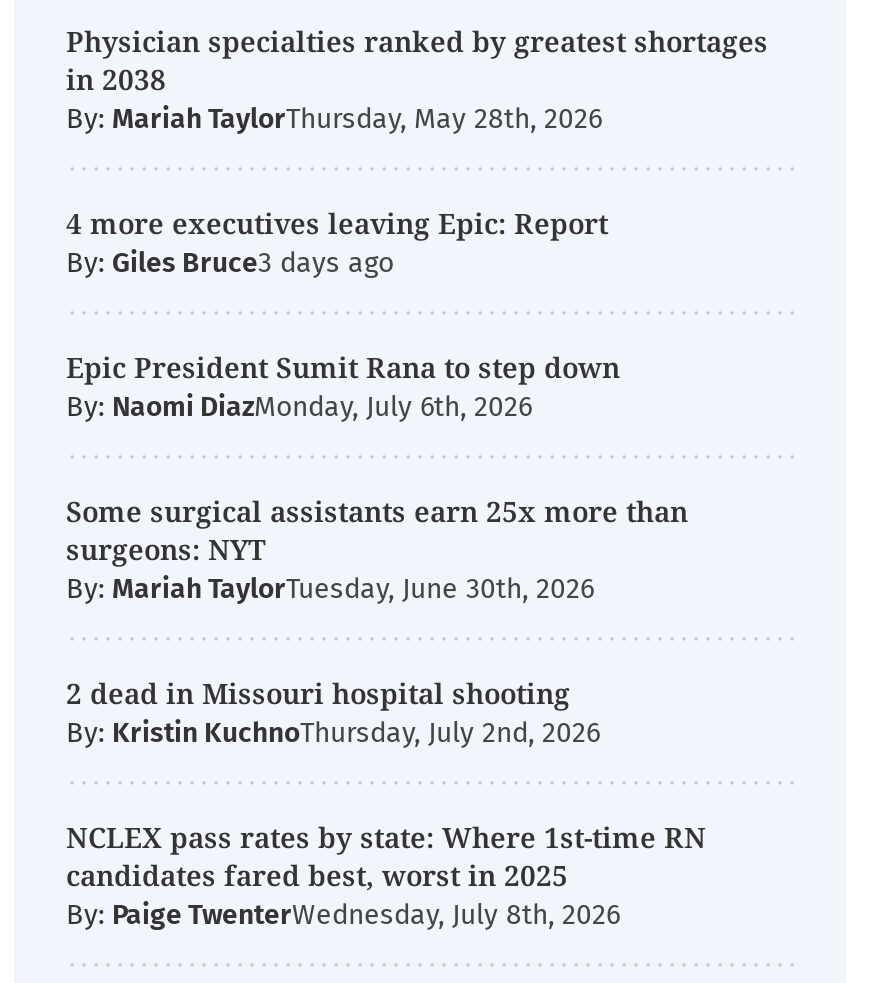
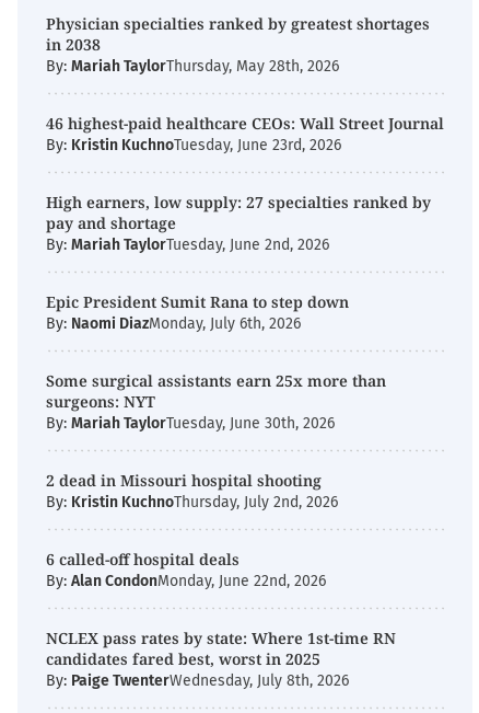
- 4 more executives leaving Epic: Report
- By: Giles Bruce
+ 46 highest-paid healthcare CEOs: Wall Street Journal
+ By: Kristin KuchnoTuesday, June 23rd, 2026
+ High earners, low supply: 27 specialties ranked by
+ pay and shortage
+ By: Mariah TaylorTuesday, June 2nd, 2026

+ 6 called-off hospital deals
+ By: Alan CondonMonday, June 22nd, 2026
